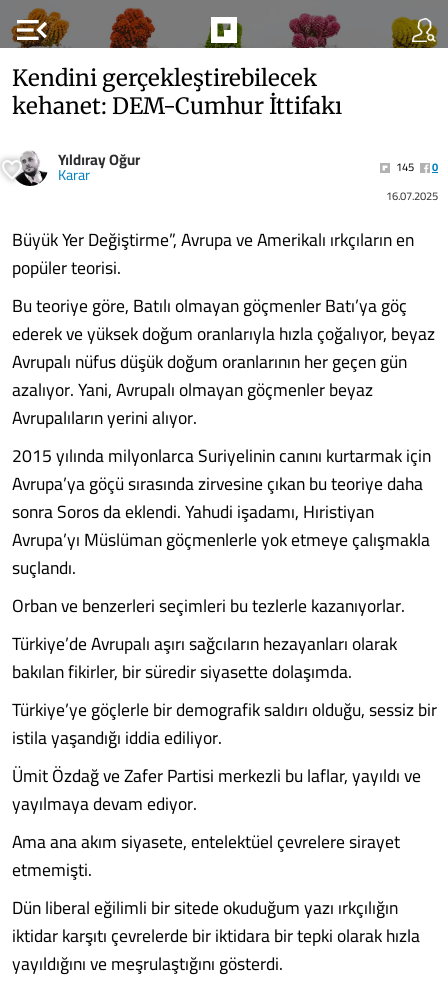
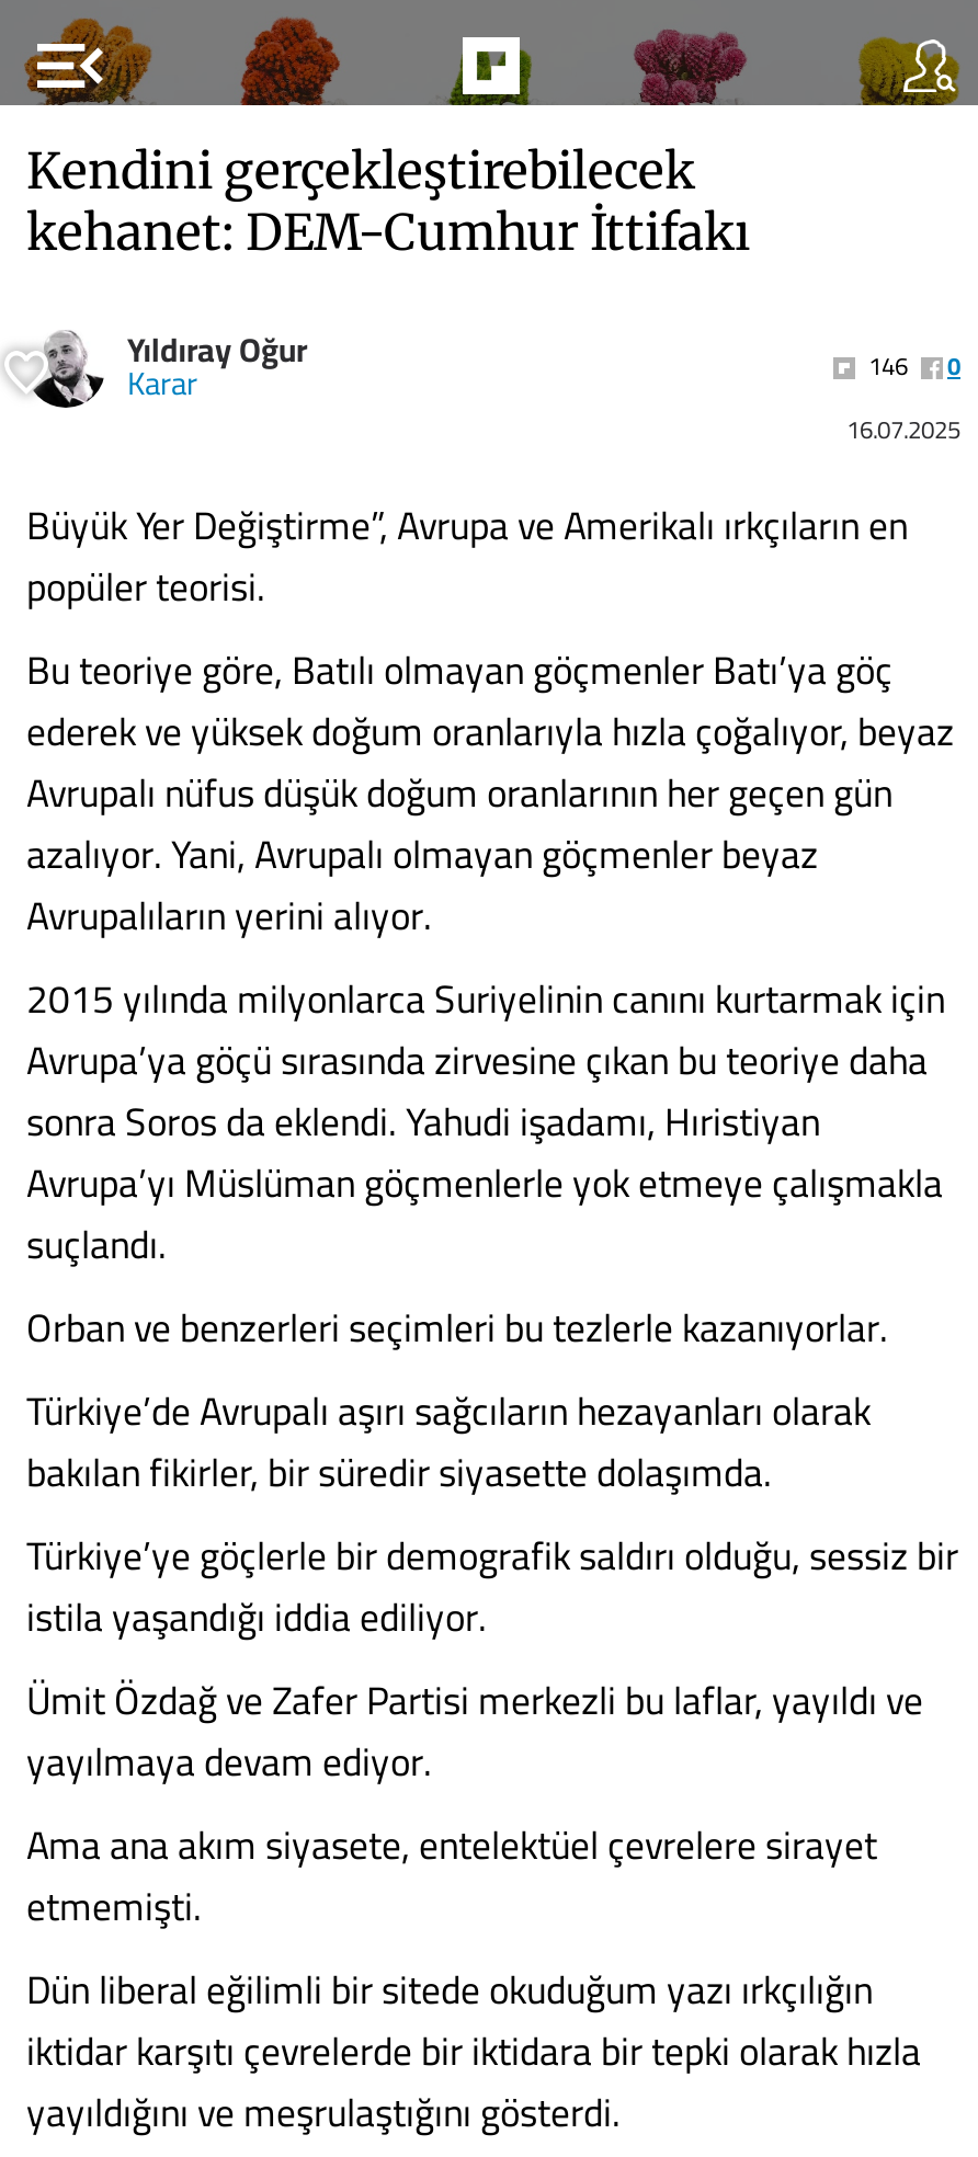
- 145 0
+ 146 0
